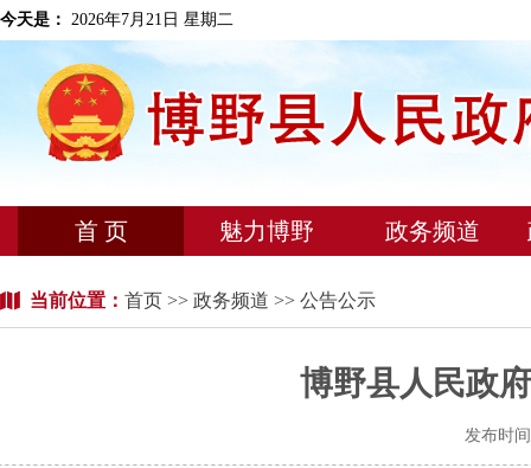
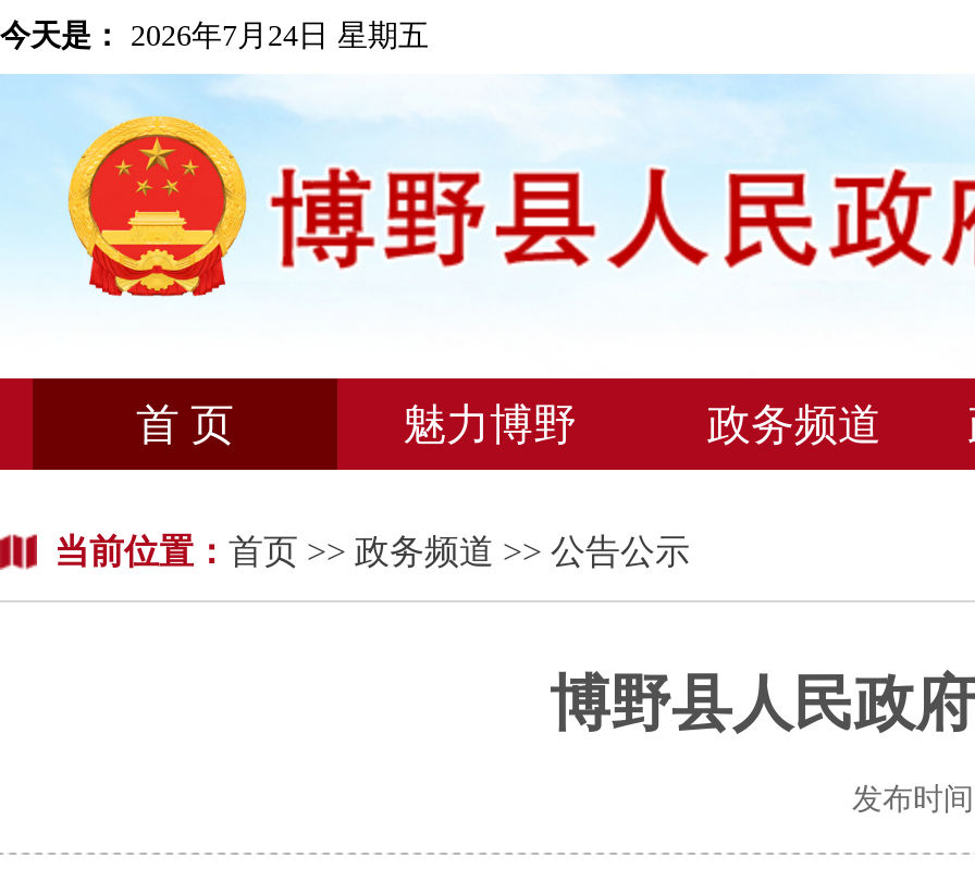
- 今天是： 2026年7月21日 星期二
+ 今天是： 2026年7月24日 星期五
